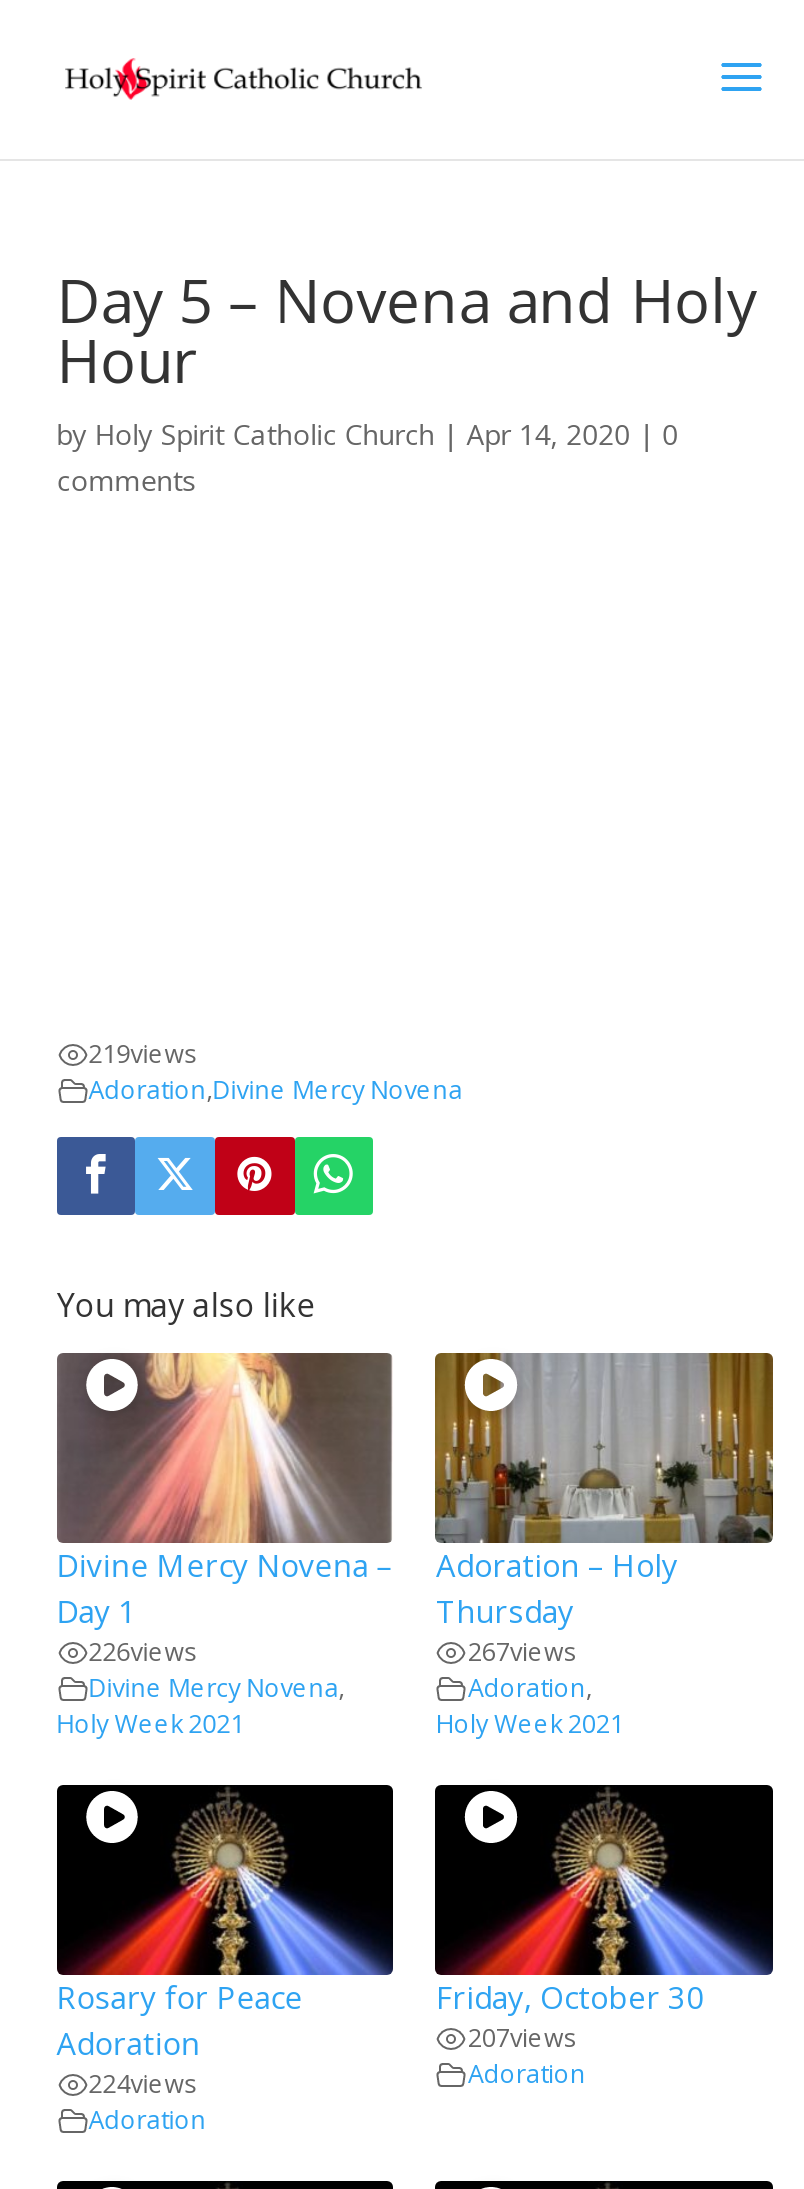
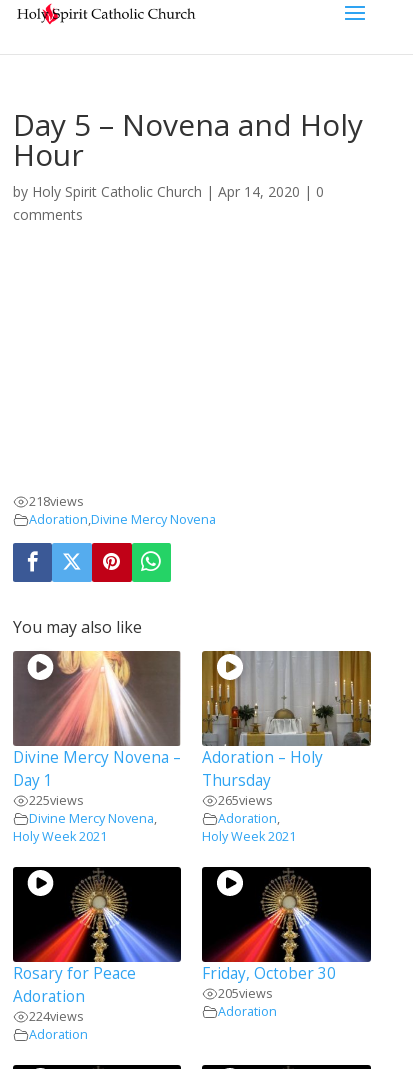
- 219views
+ 218views

- 226views
+ 225views

- 267views
+ 265views

- 207views
+ 205views
